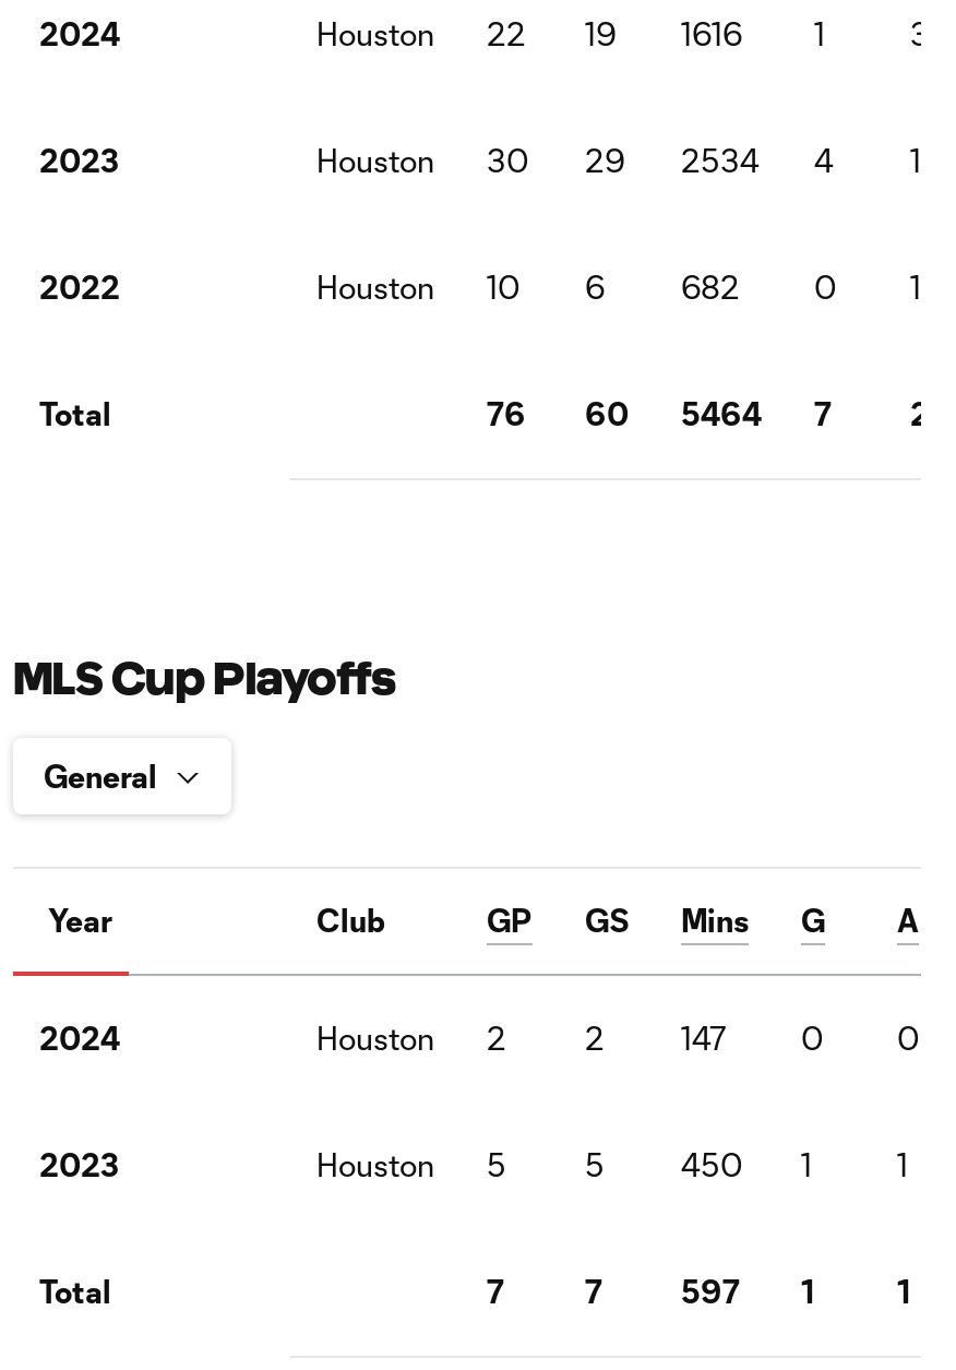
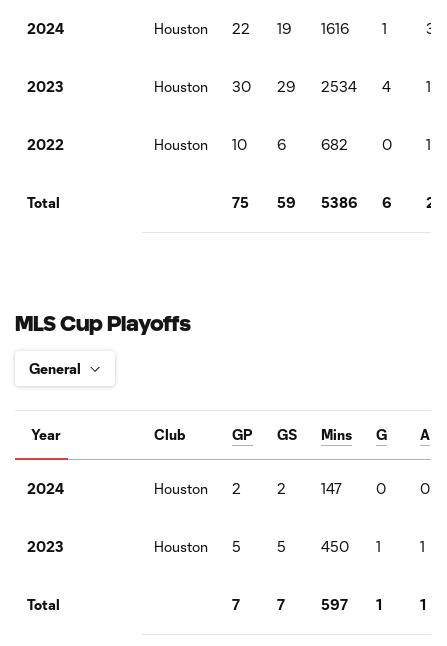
- 76
+ 75

- 60
+ 59

- 5464
+ 5386

- 7
+ 6
